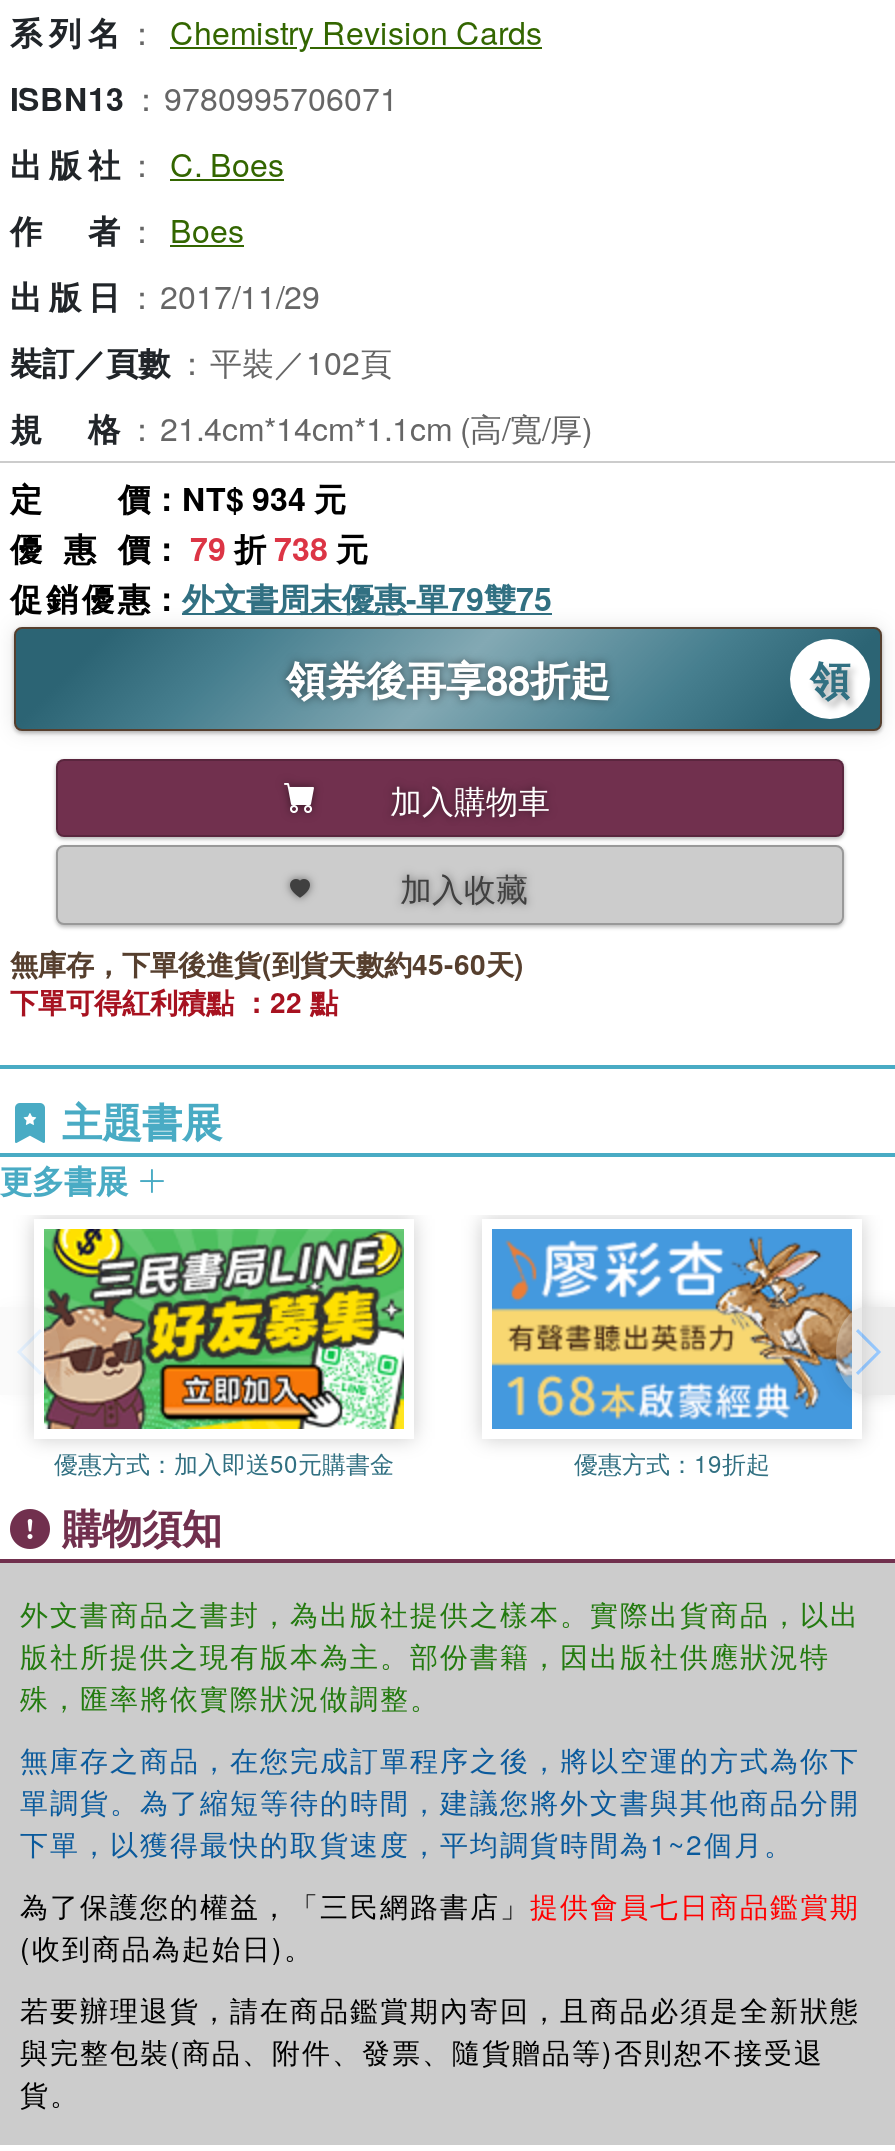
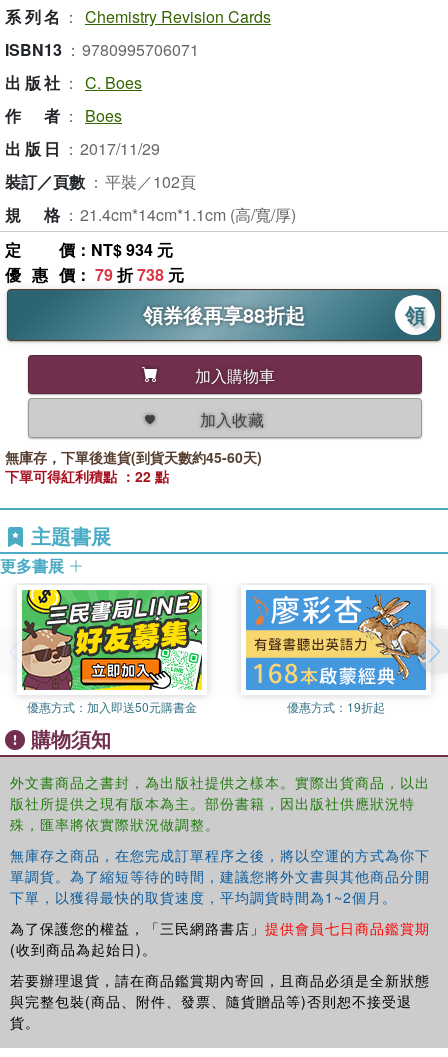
- 促銷優惠：外文書周末優惠-單79雙75
